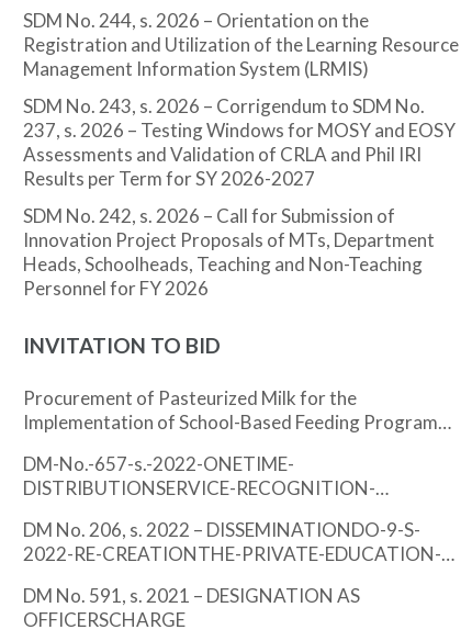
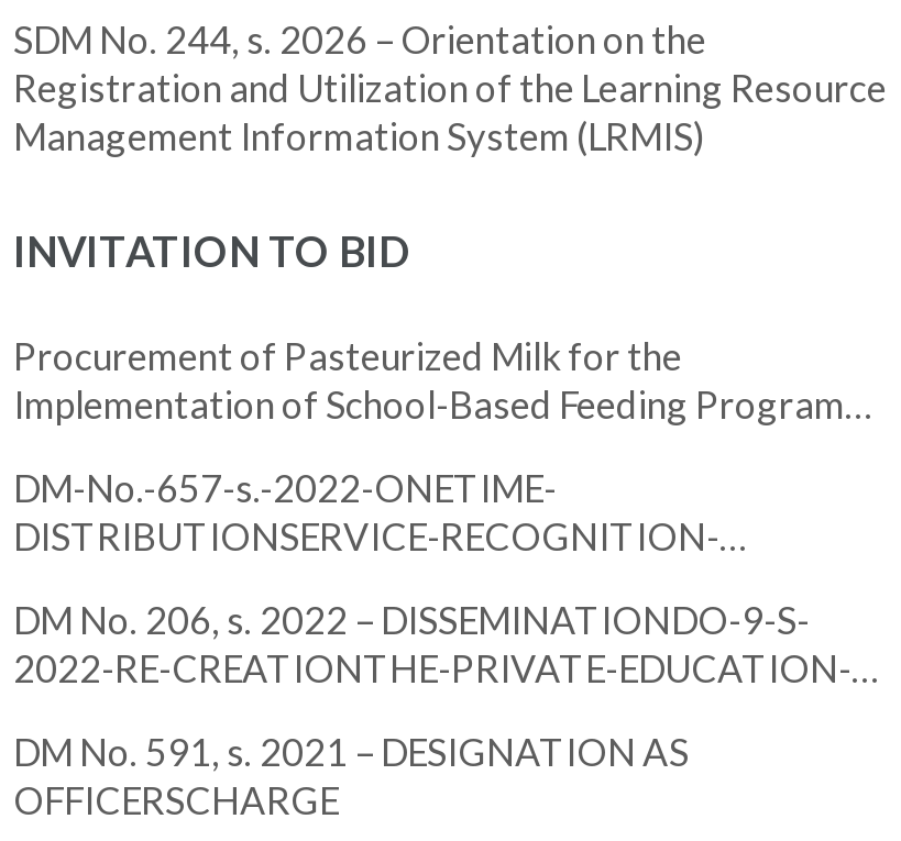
- SDM No. 243, s. 2026 – Corrigendum to SDM No.
- 237, s. 2026 – Testing Windows for MOSY and EOSY
- Assessments and Validation of CRLA and Phil IRI
- Results per Term for SY 2026-2027
- SDM No. 242, s. 2026 – Call for Submission of
- Innovation Project Proposals of MTs, Department
- Heads, Schoolheads, Teaching and Non-Teaching
- Personnel for FY 2026
